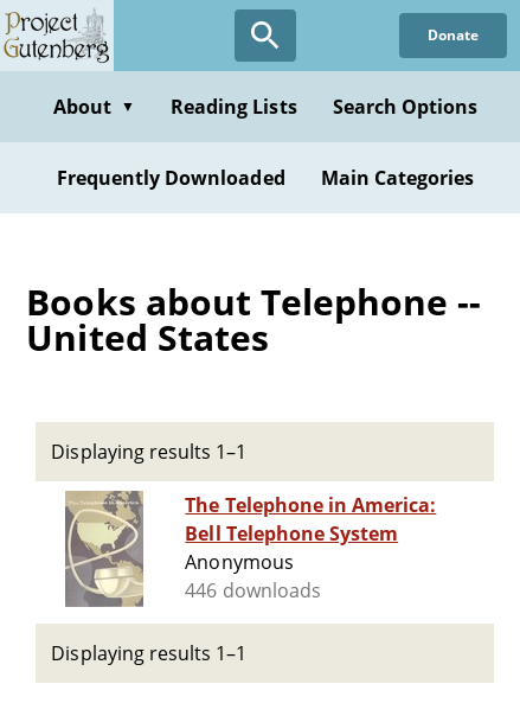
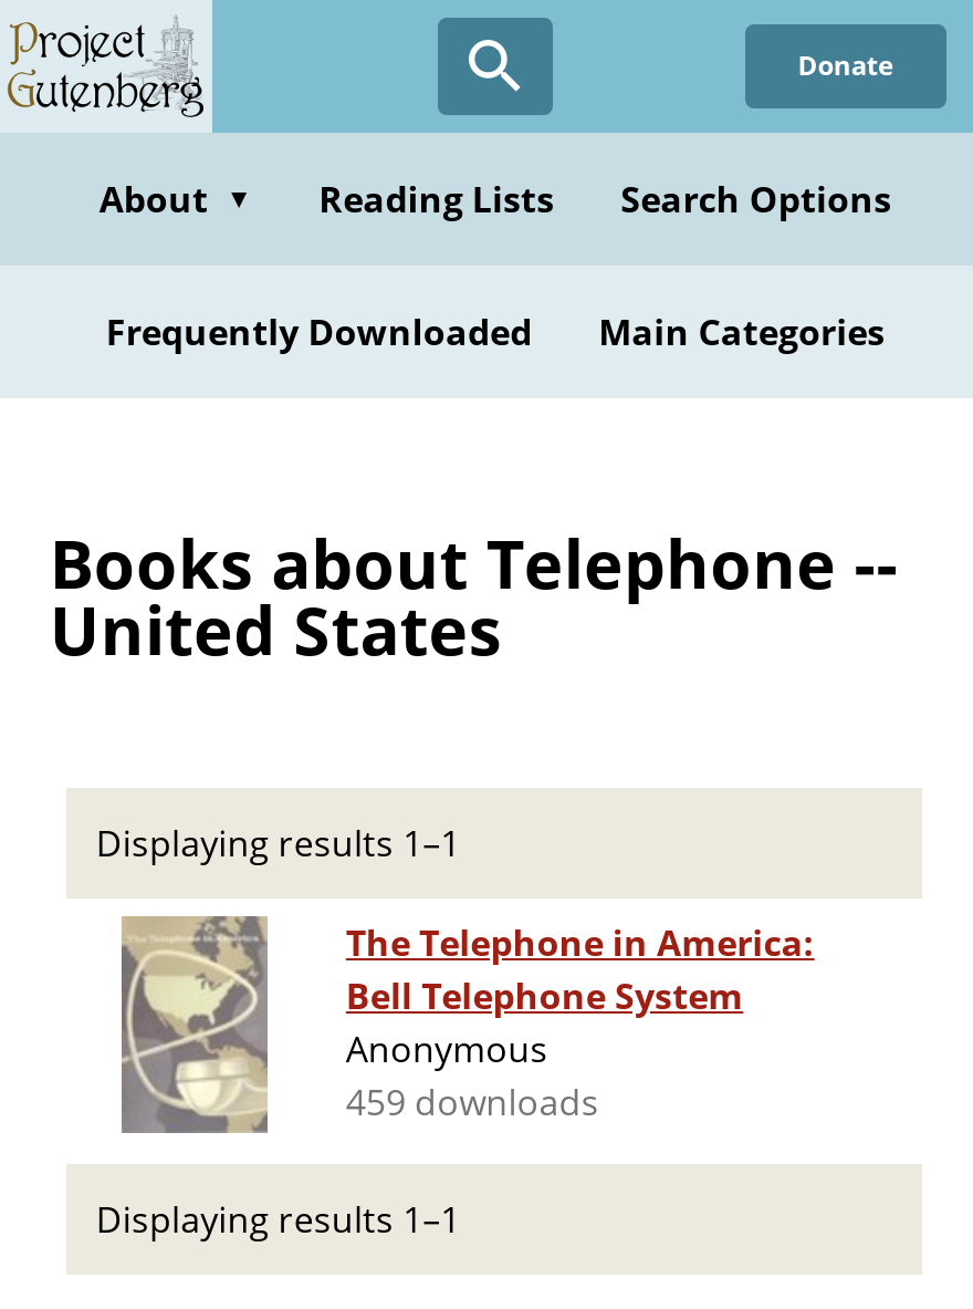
- 446 downloads
+ 459 downloads
